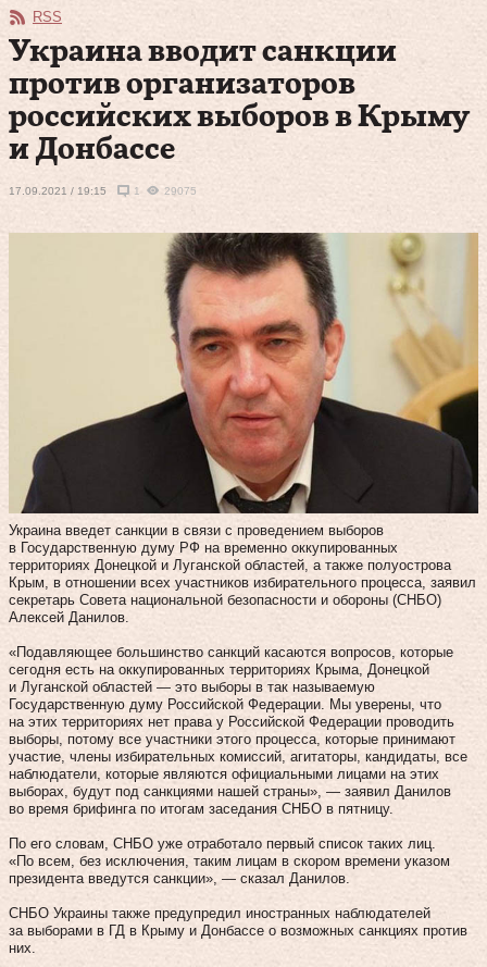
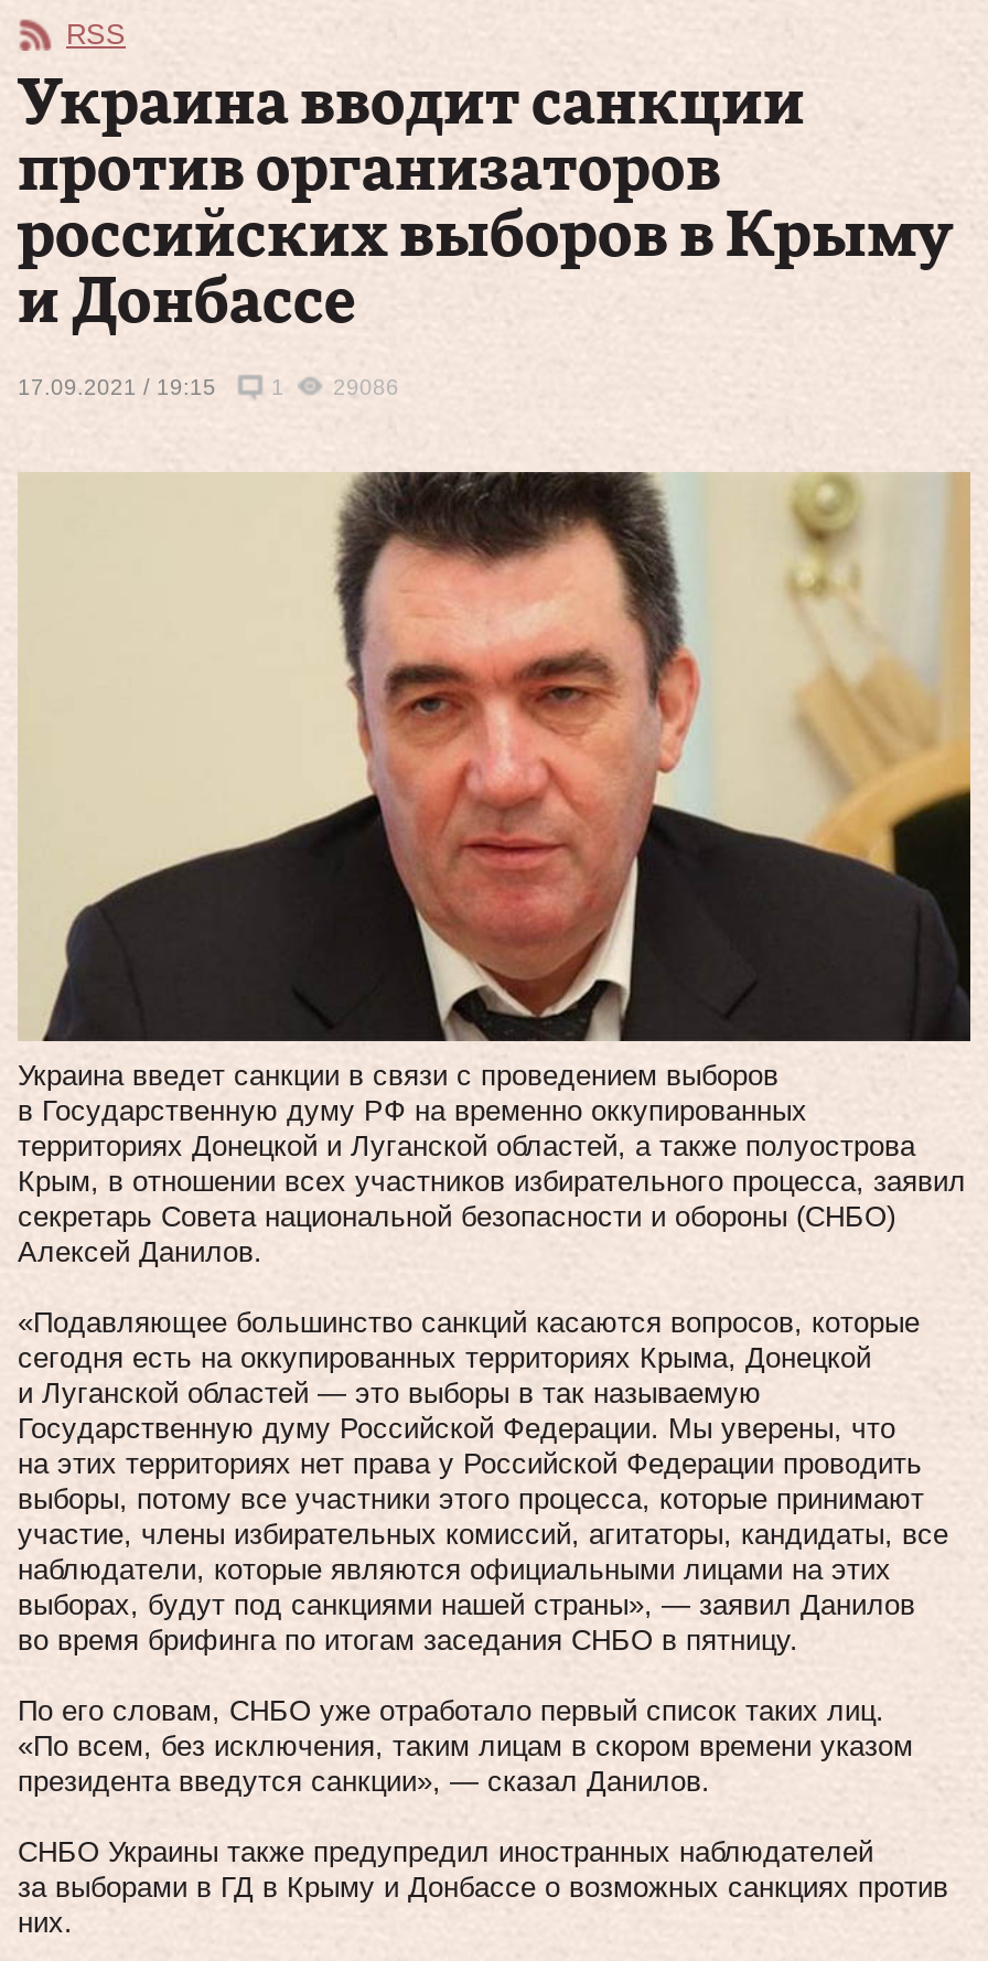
- 1 29075
+ 1 29086
